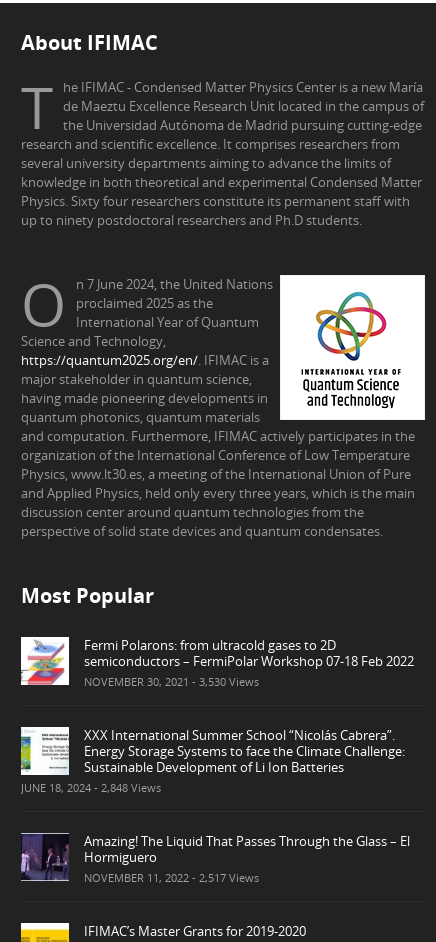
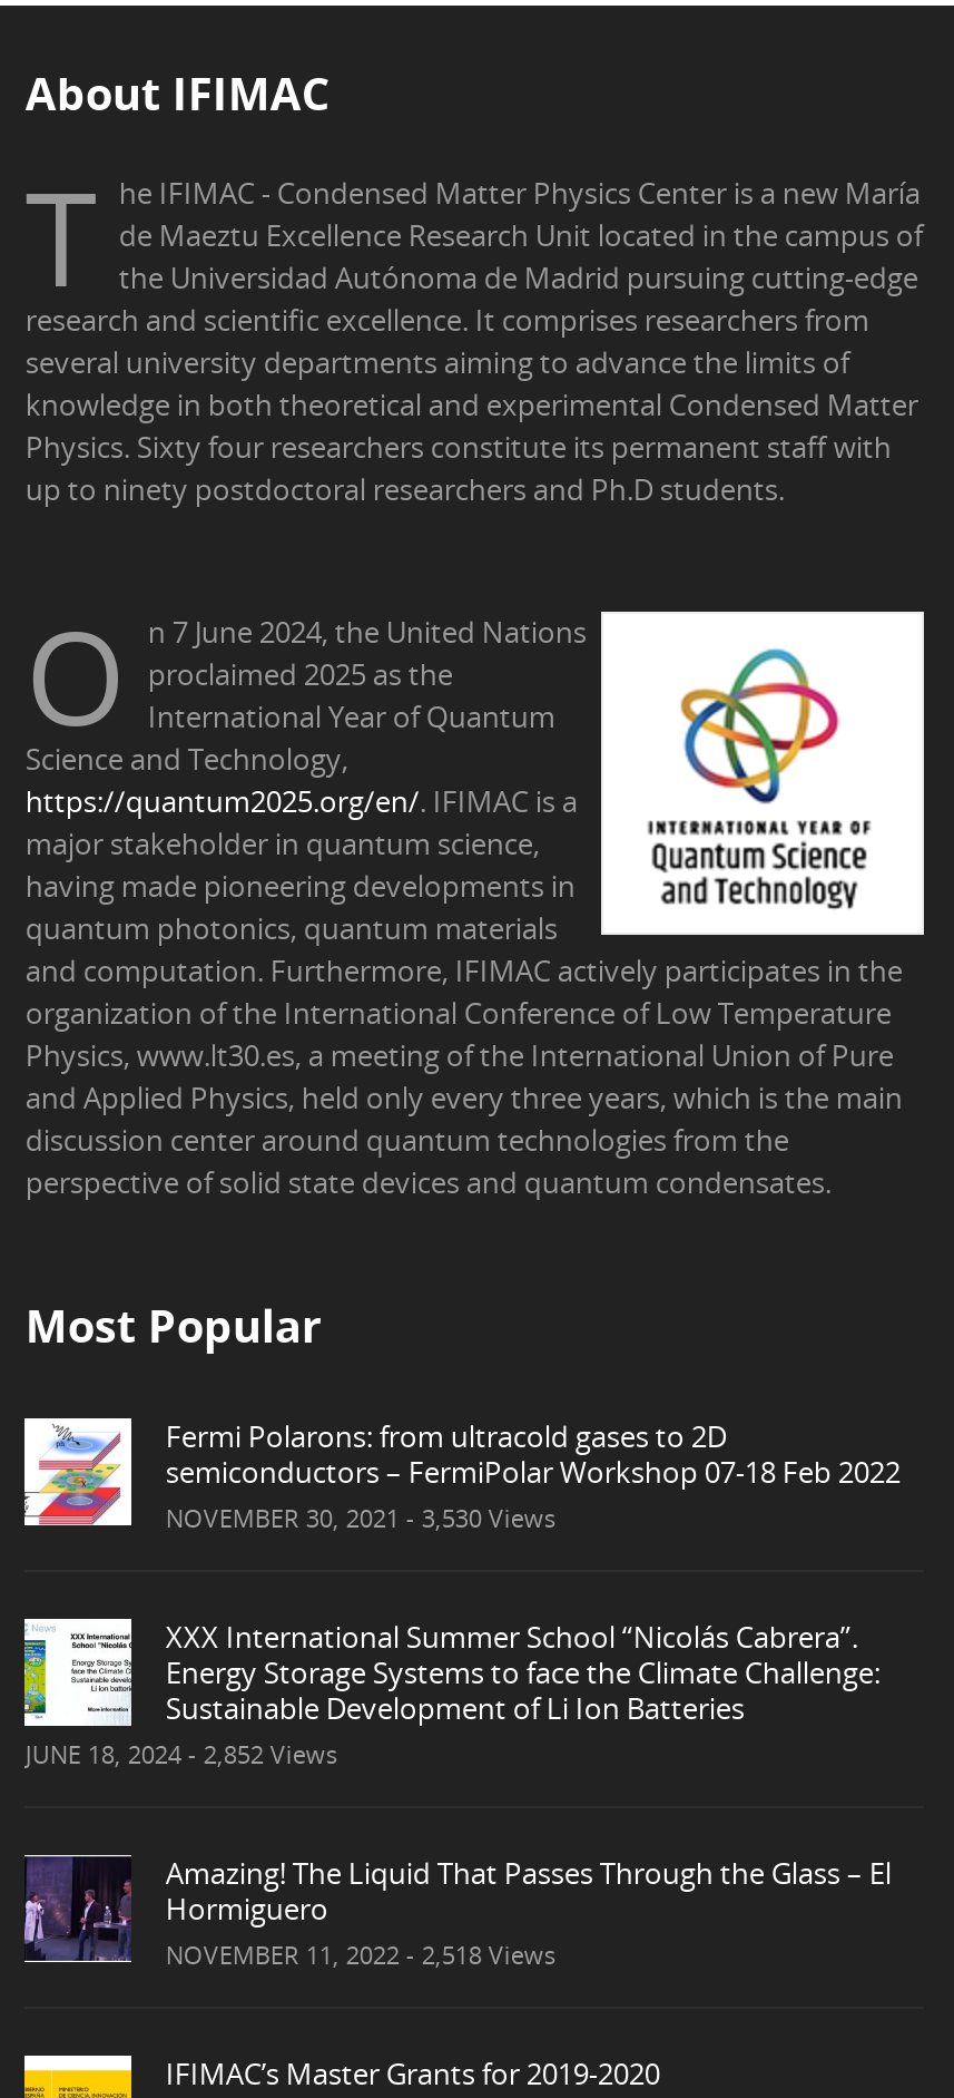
- JUNE 18, 2024 - 2,848 Views
+ JUNE 18, 2024 - 2,852 Views

- NOVEMBER 11, 2022 - 2,517 Views
+ NOVEMBER 11, 2022 - 2,518 Views
